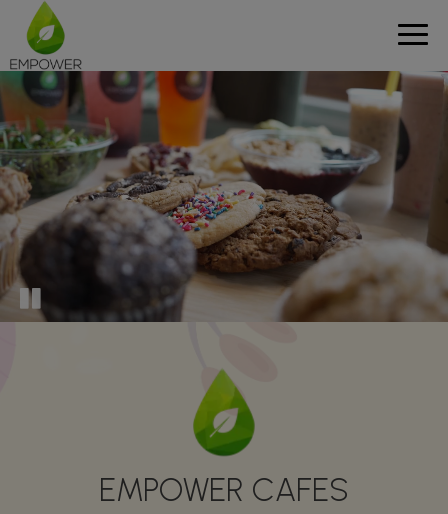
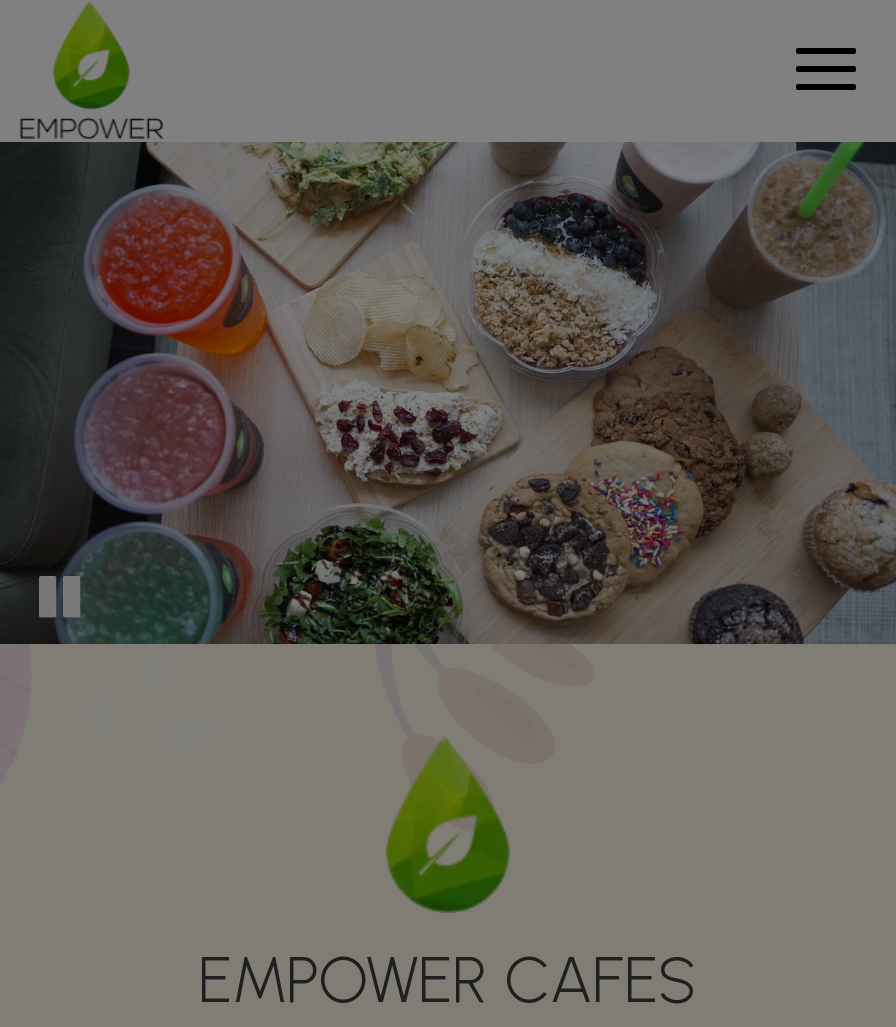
- [image]
+ [image]
